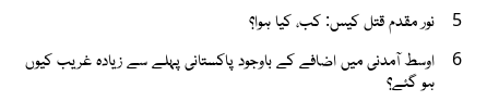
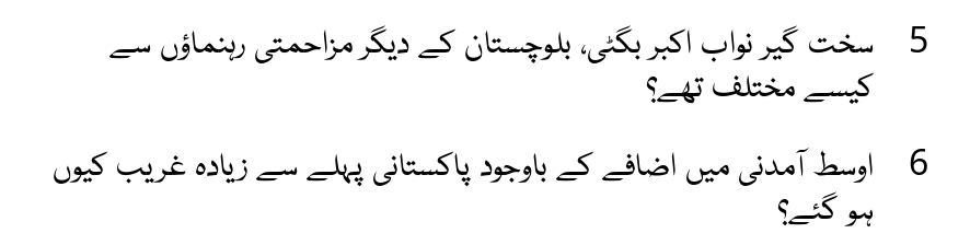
- نور مقدم قتل کیس: کب، کیا ہوا؟
+ سخت گیر نواب اکبر بگٹی، بلوچستان کے دیگر مزاحمتی رہنماؤں سے
+ کیسے مختلف تھے؟
